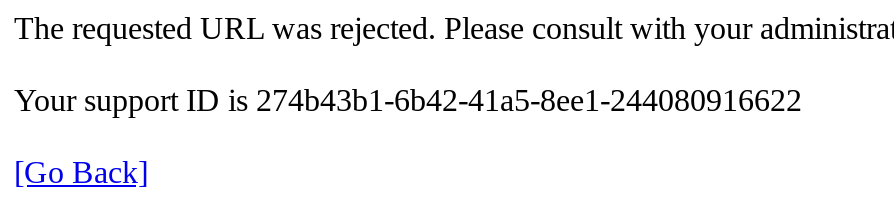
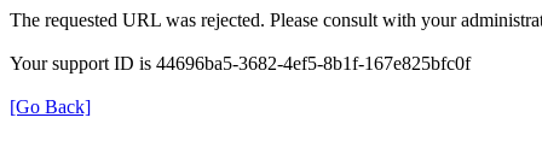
- Your support ID is 274b43b1-6b42-41a5-8ee1-244080916622
+ Your support ID is 44696ba5-3682-4ef5-8b1f-167e825bfc0f
